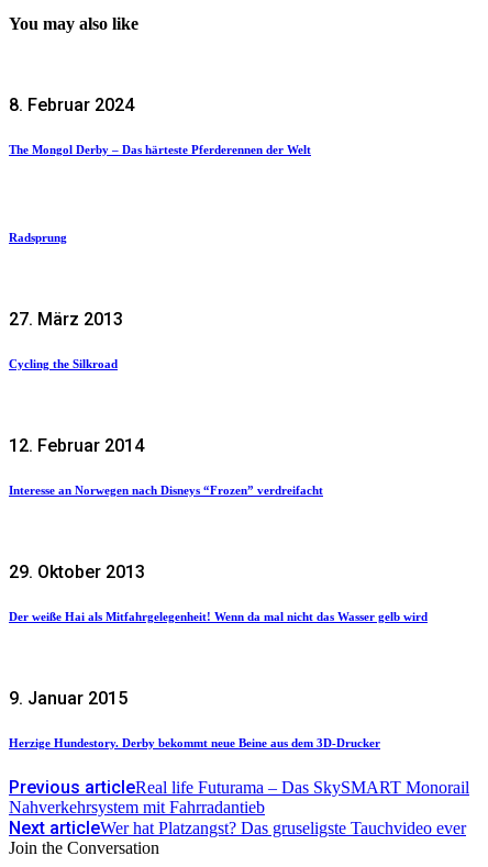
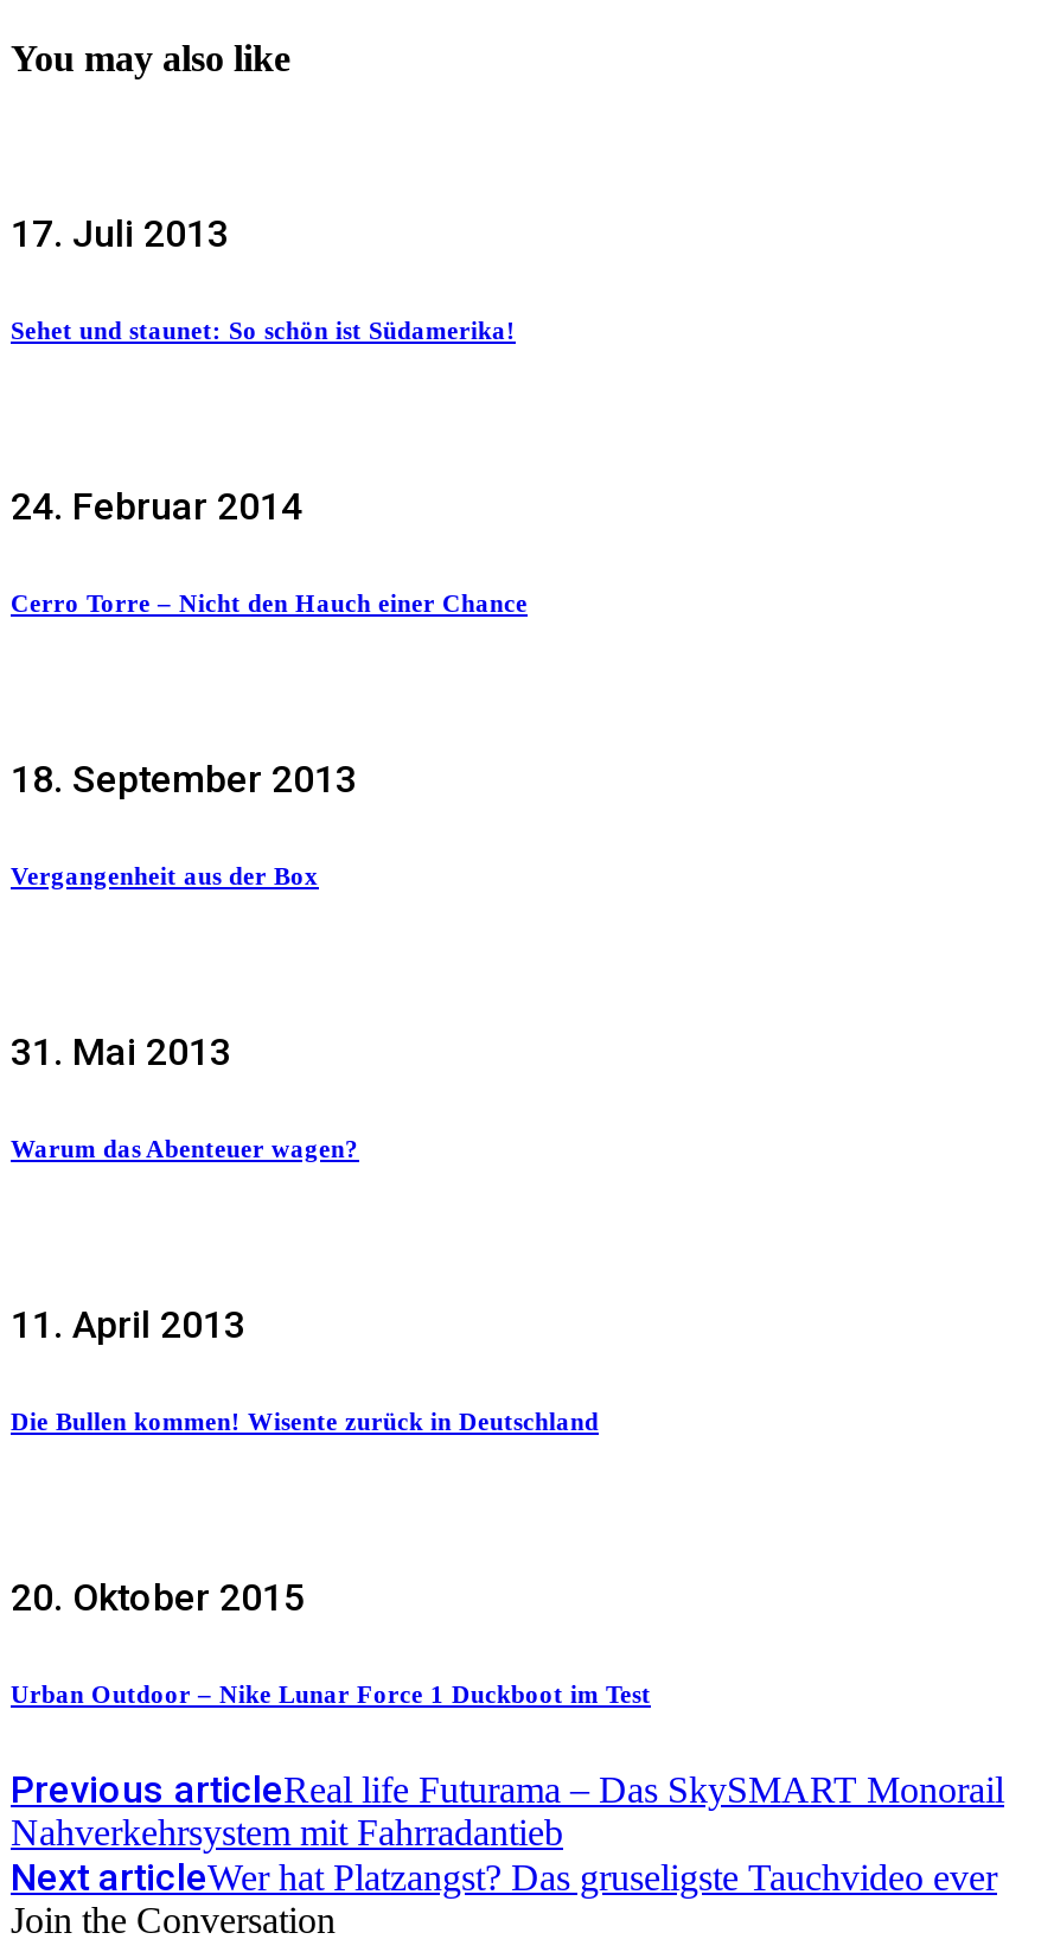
- 8. Februar 2024
- The Mongol Derby – Das härteste Pferderennen der Welt
+ 17. Juli 2013
+ Sehet und staunet: So schön ist Südamerika!

- Radsprung
+ 24. Februar 2014
+ Cerro Torre – Nicht den Hauch einer Chance

- 27. März 2013
- Cycling the Silkroad
+ 18. September 2013
+ Vergangenheit aus der Box

- 12. Februar 2014
- Interesse an Norwegen nach Disneys “Frozen” verdreifacht
+ 31. Mai 2013
+ Warum das Abenteuer wagen?

- 29. Oktober 2013
- Der weiße Hai als Mitfahrgelegenheit! Wenn da mal nicht das Wasser gelb wird
+ 11. April 2013
+ Die Bullen kommen! Wisente zurück in Deutschland

- 9. Januar 2015
- Herzige Hundestory. Derby bekommt neue Beine aus dem 3D-Drucker
+ 20. Oktober 2015
+ Urban Outdoor – Nike Lunar Force 1 Duckboot im Test
